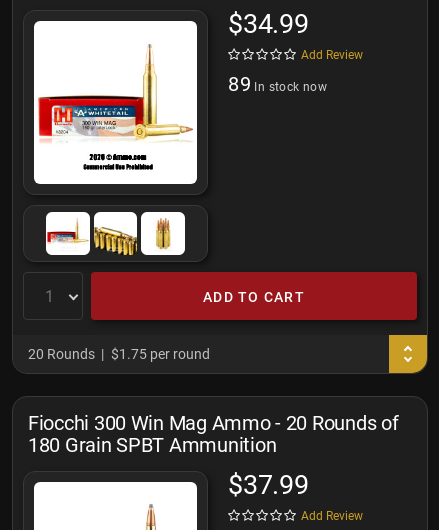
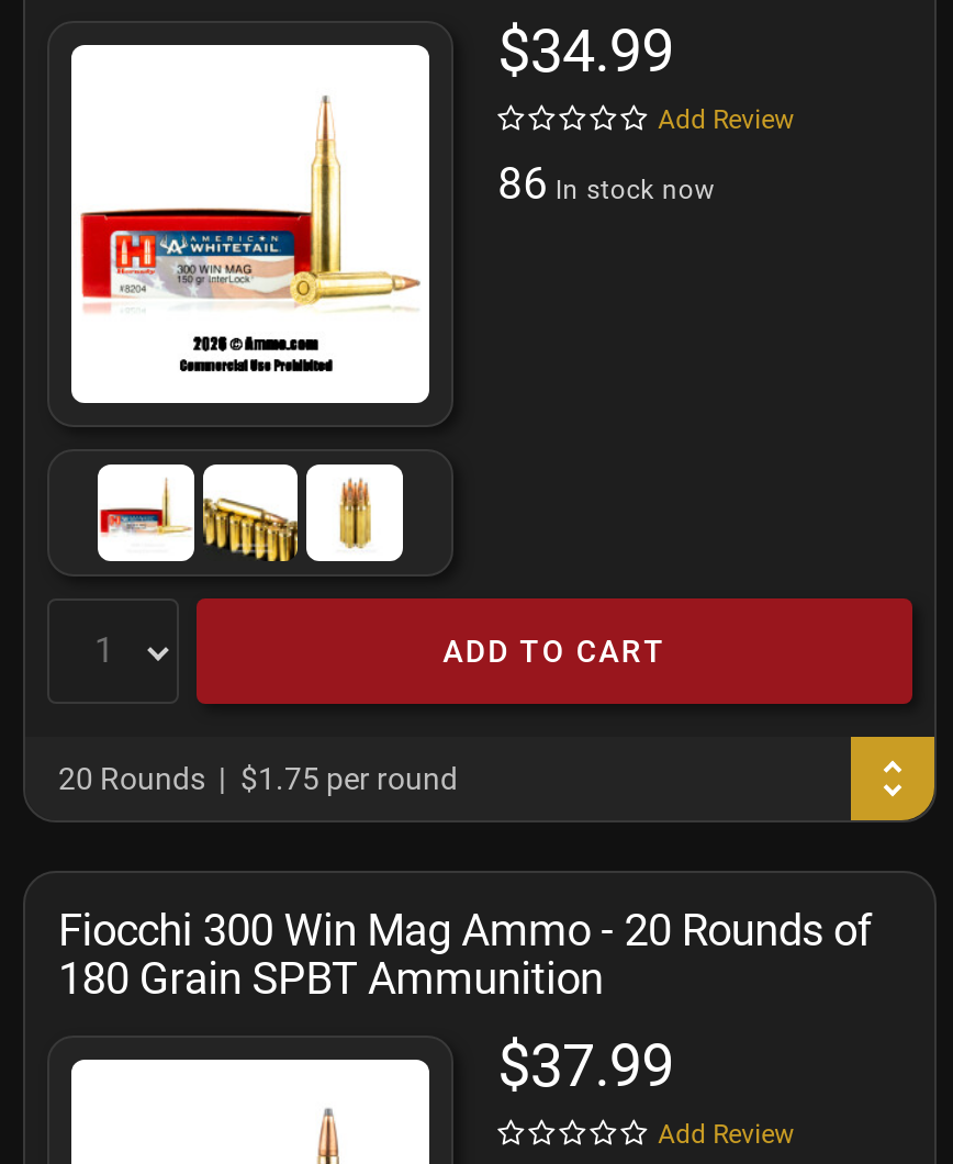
- 89 In stock now
+ 86 In stock now
